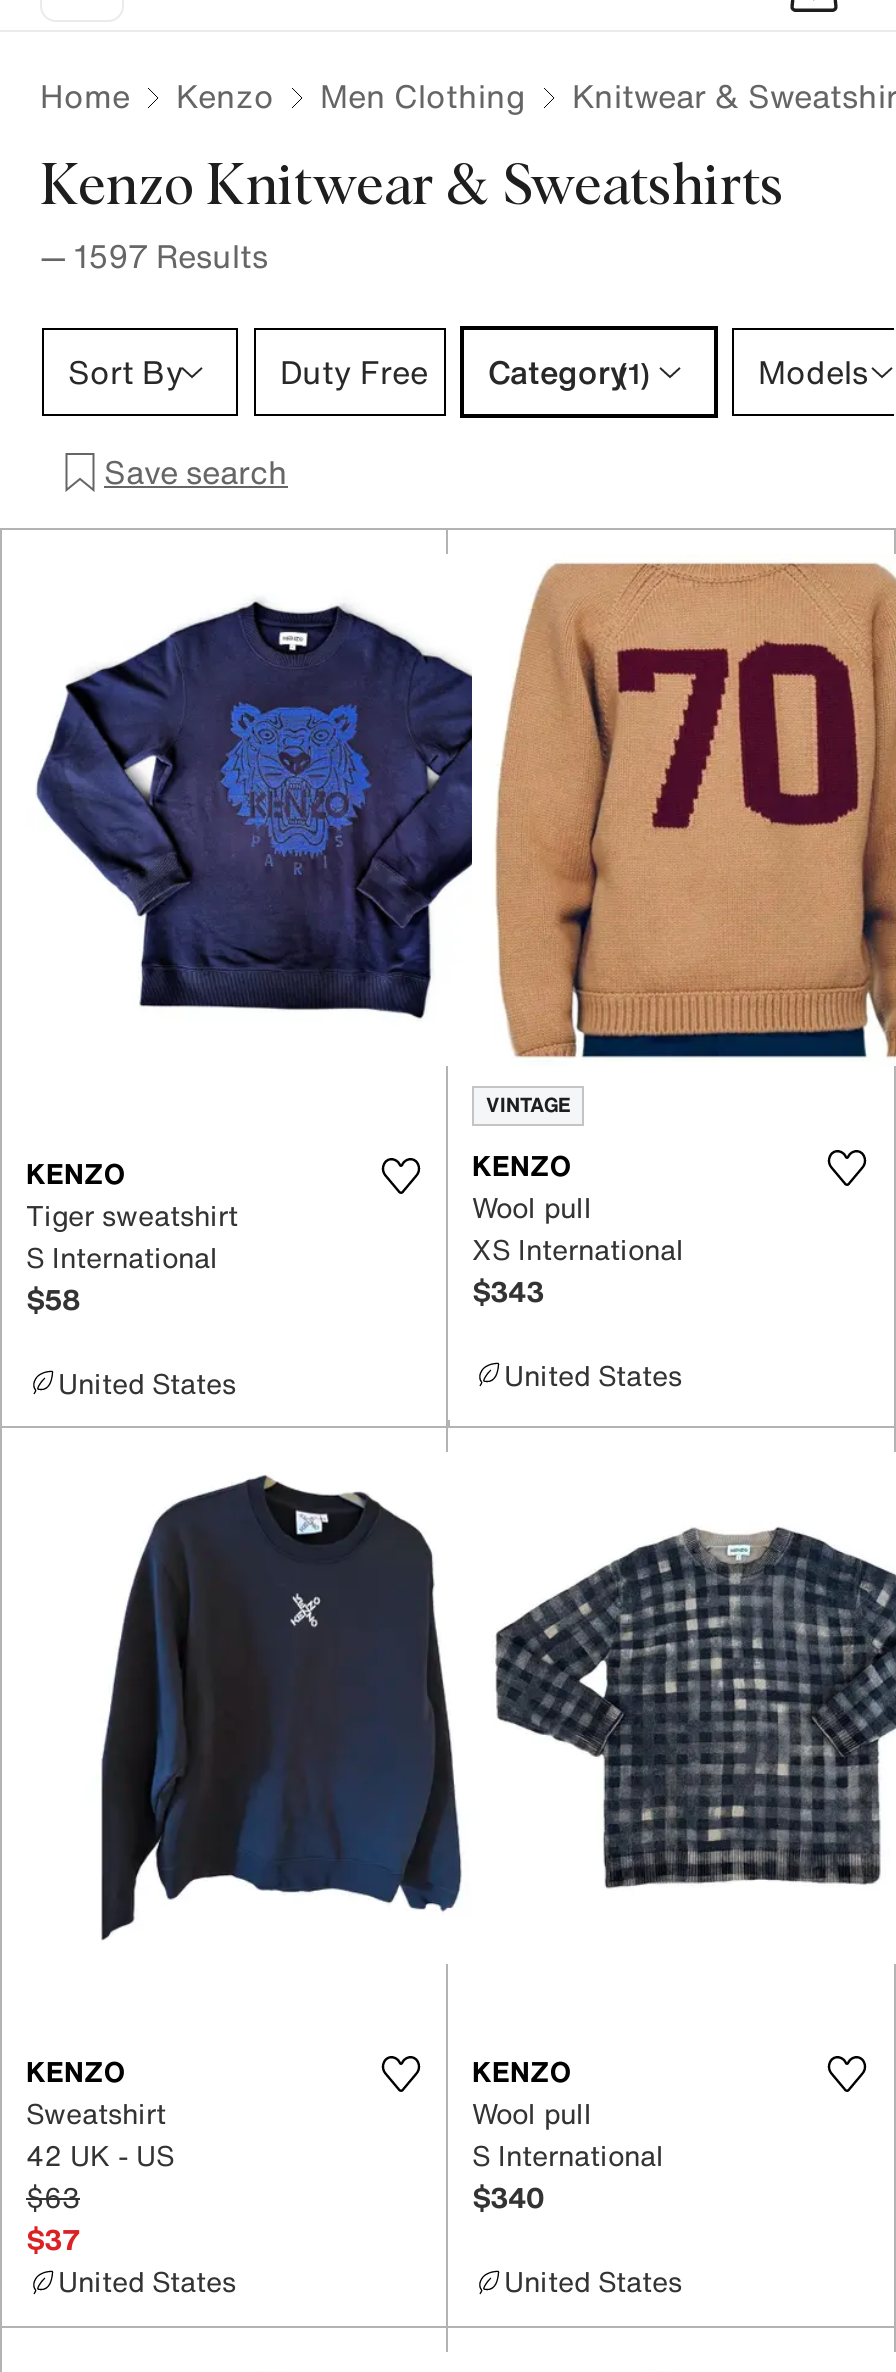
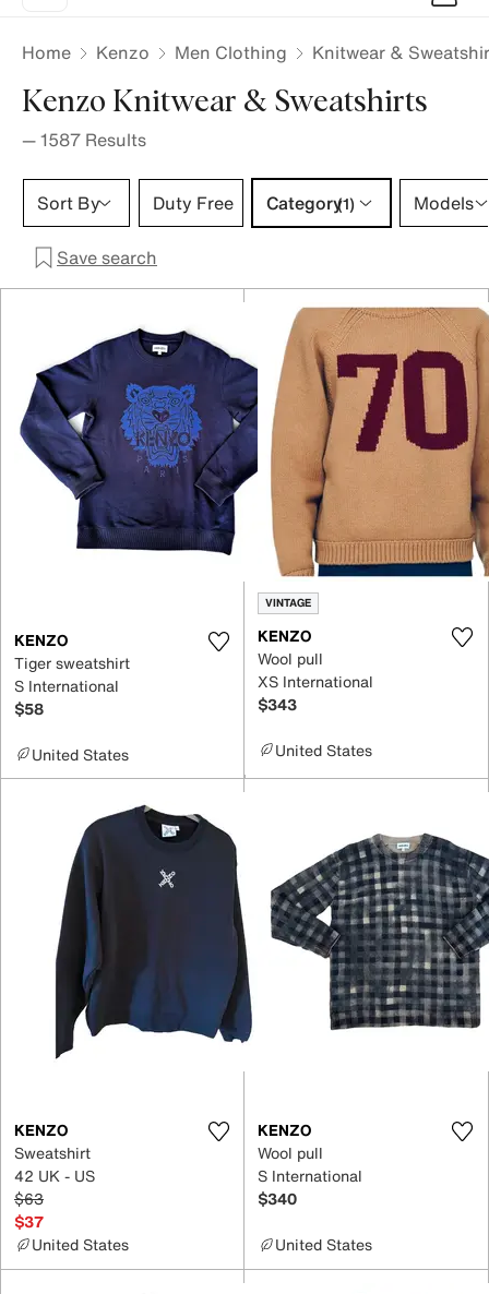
- — 1597 Results
+ — 1587 Results
